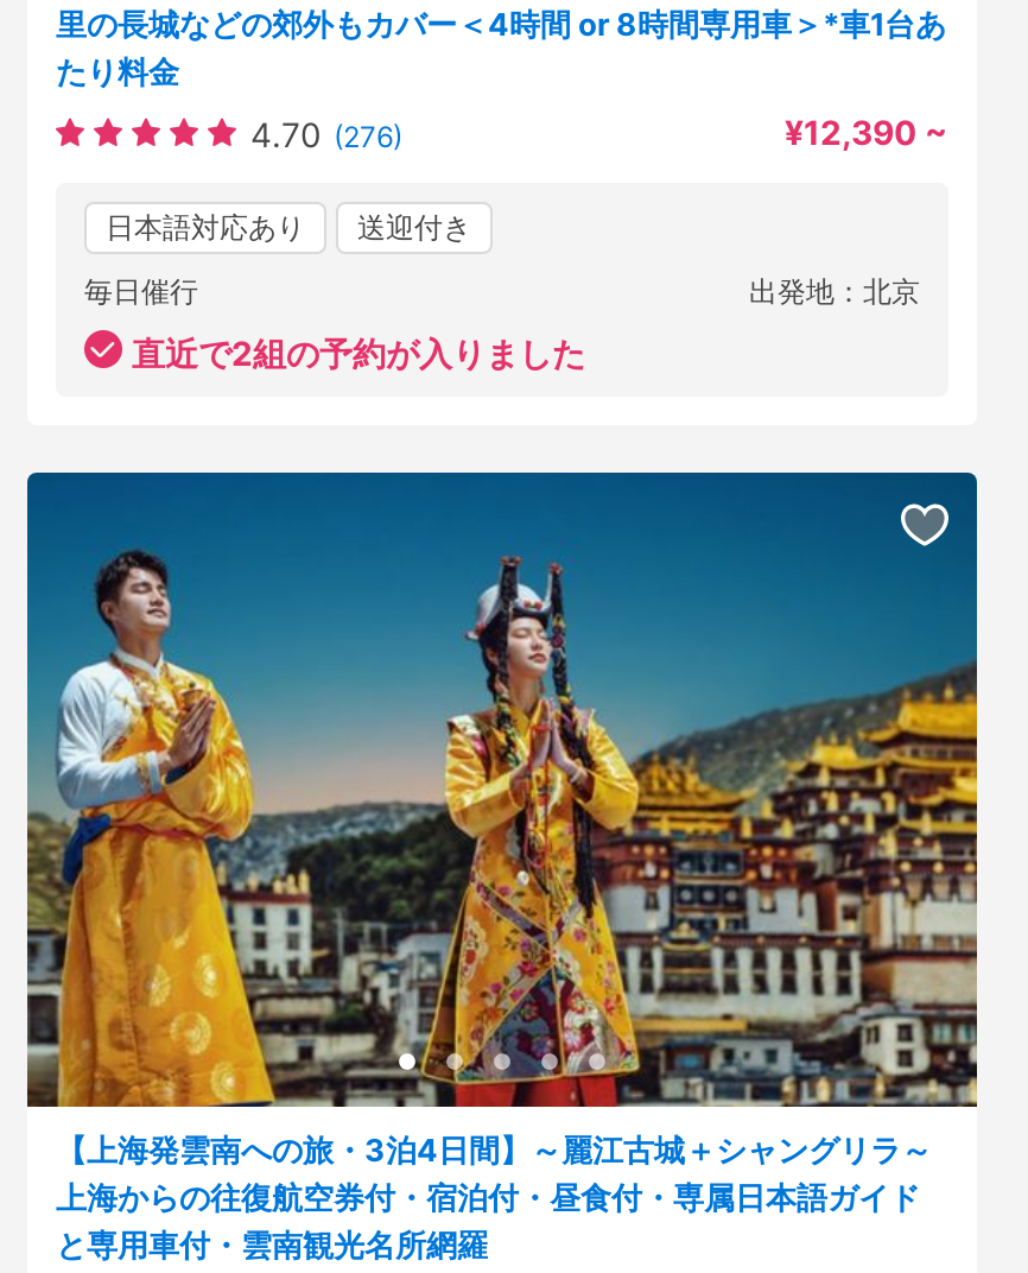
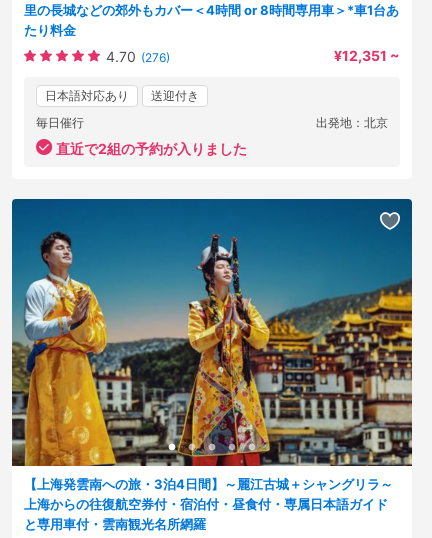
- ¥12,390 ~
+ ¥12,351 ~
